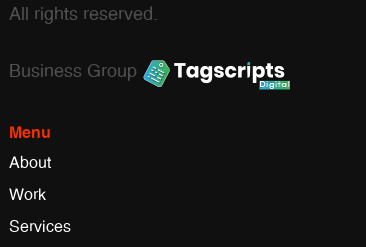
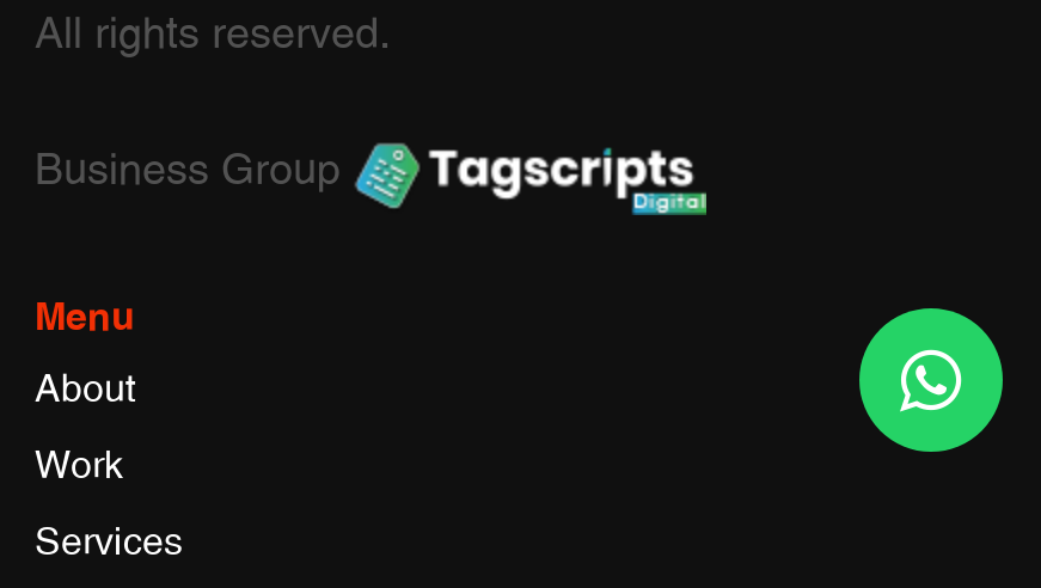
+ [image]
